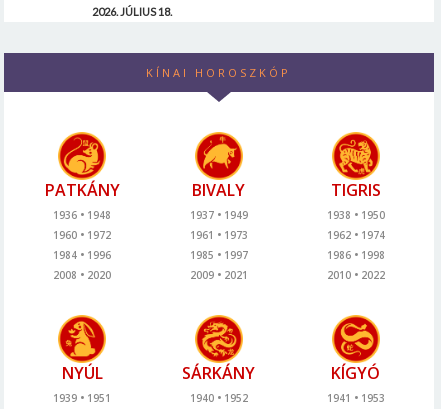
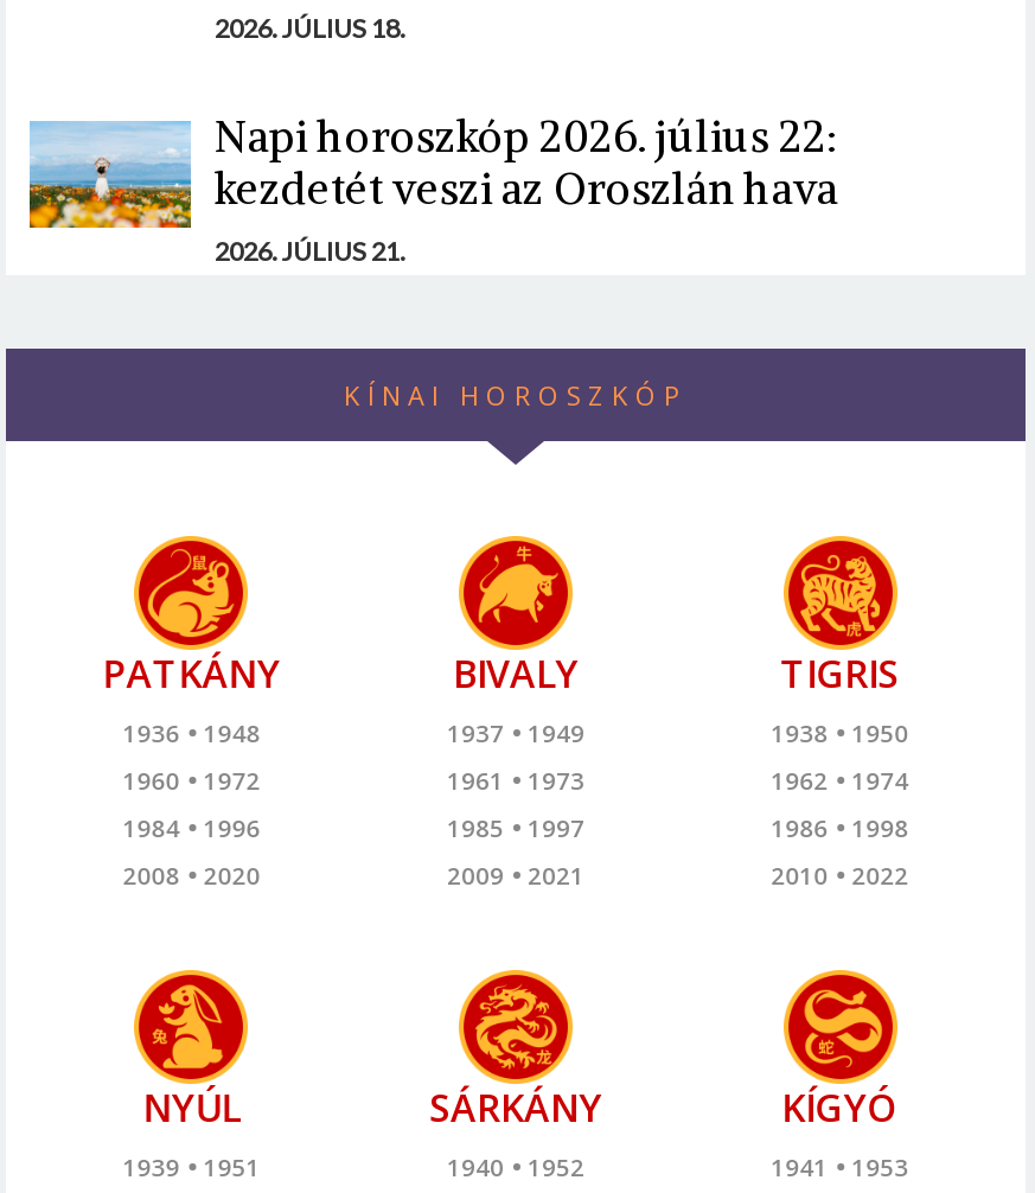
+ [image]
+ Napi horoszkóp 2026. július 22:
+ kezdetét veszi az Oroszlán hava
+ 2026. JÚLIUS 21.
